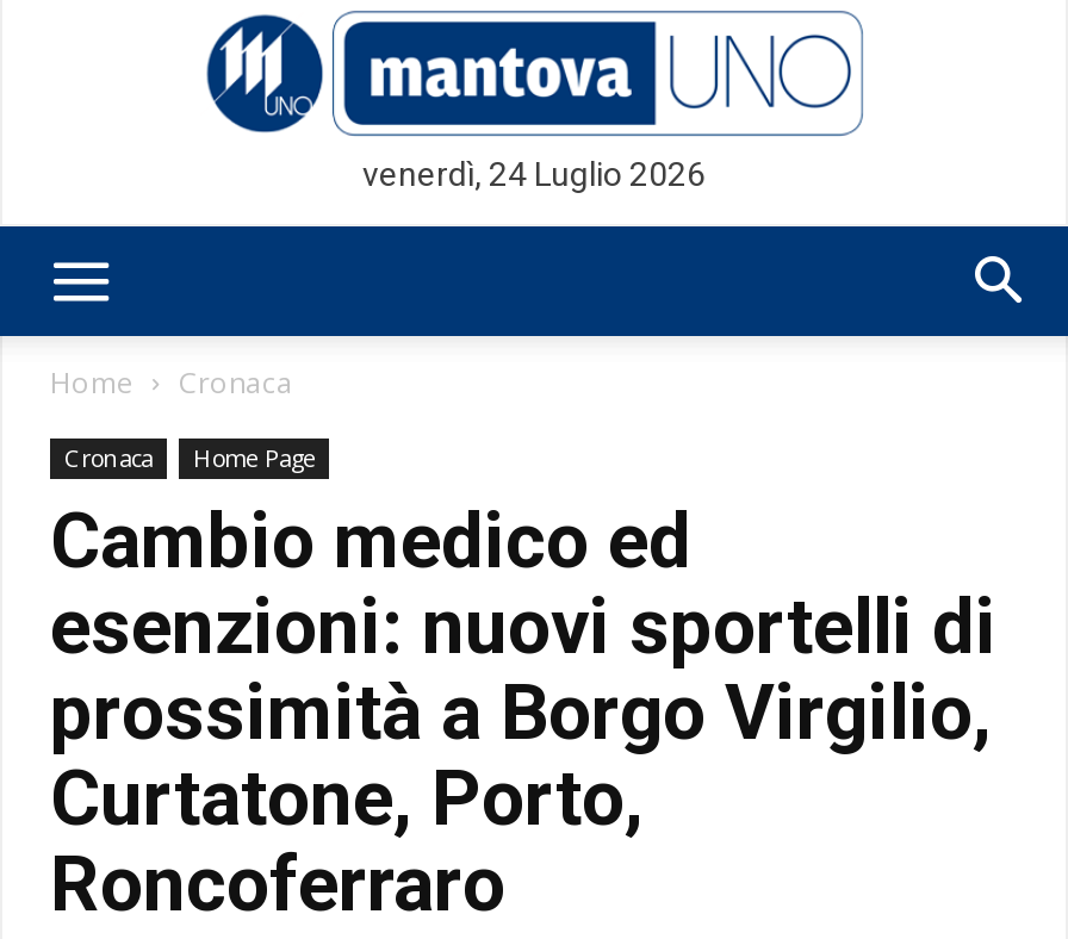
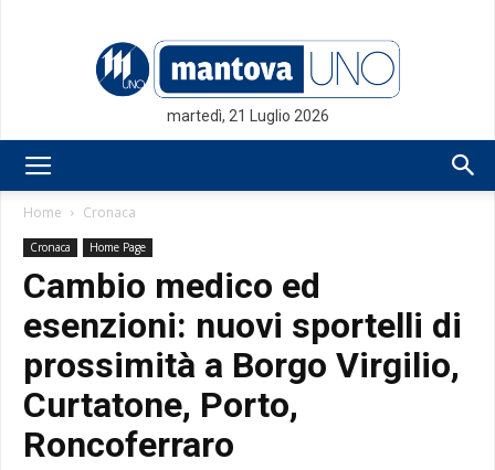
- venerdì, 24 Luglio 2026
+ martedì, 21 Luglio 2026
